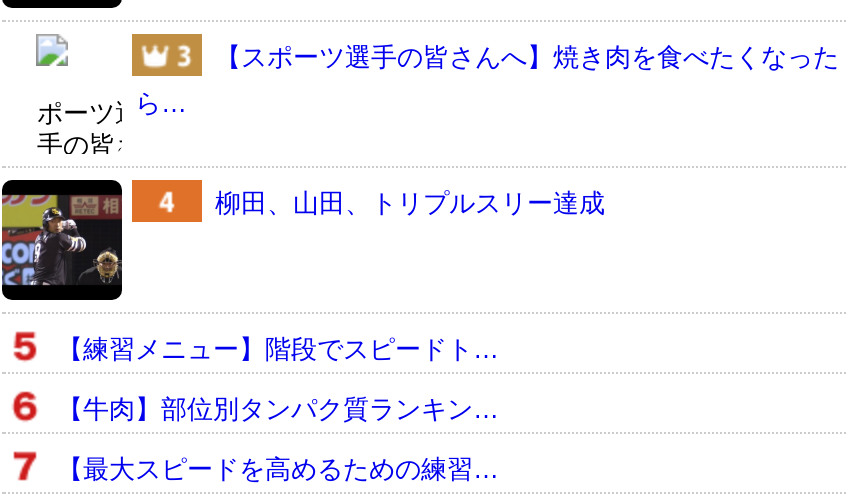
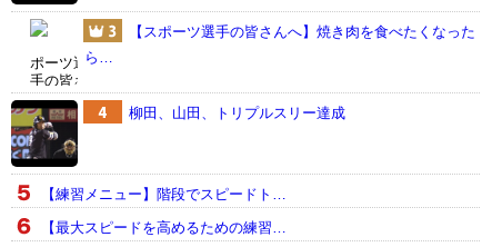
- 【牛肉】部位別タンパク質ランキン…
